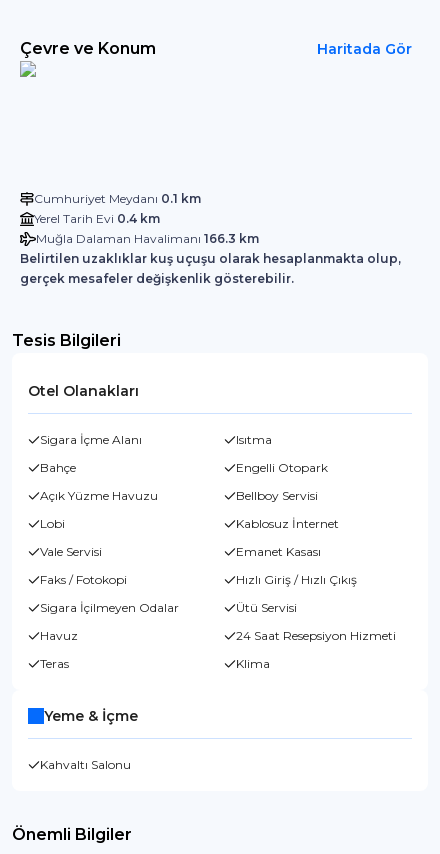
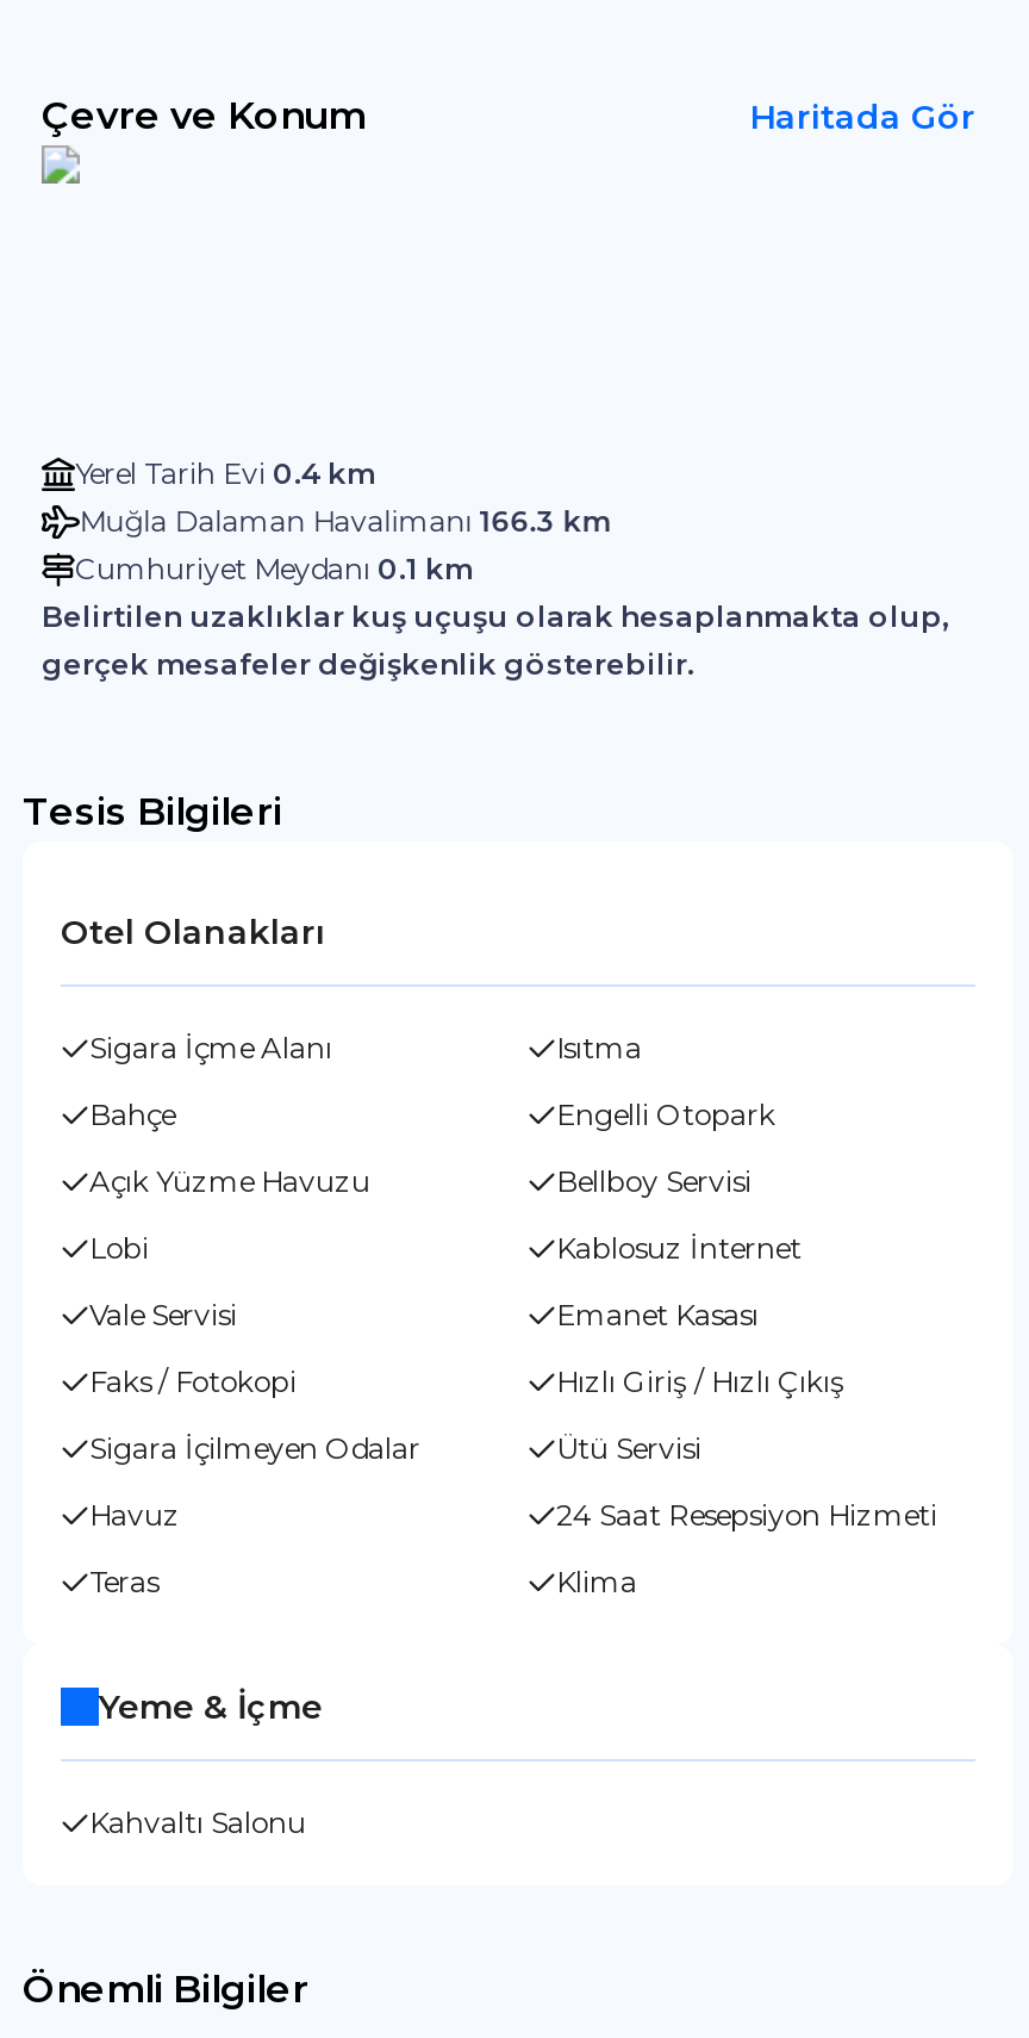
moved down: Cumhuriyet Meydanı 0.1 km

moved up: Yerel Tarih Evi 0.4 km | Muğla Dalaman Havalimanı 166.3 km
